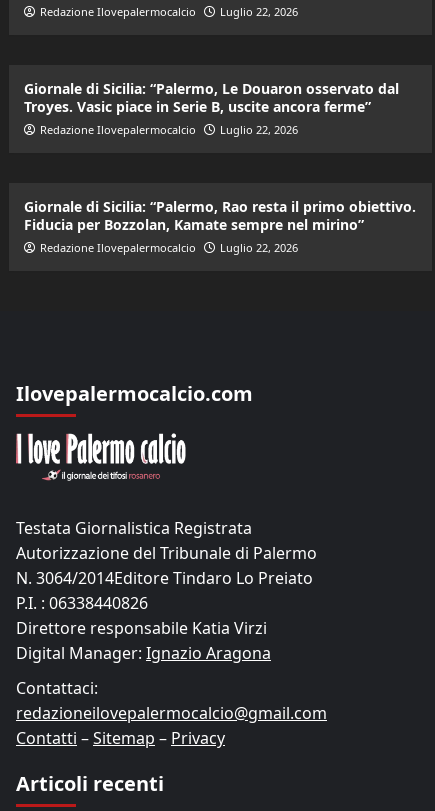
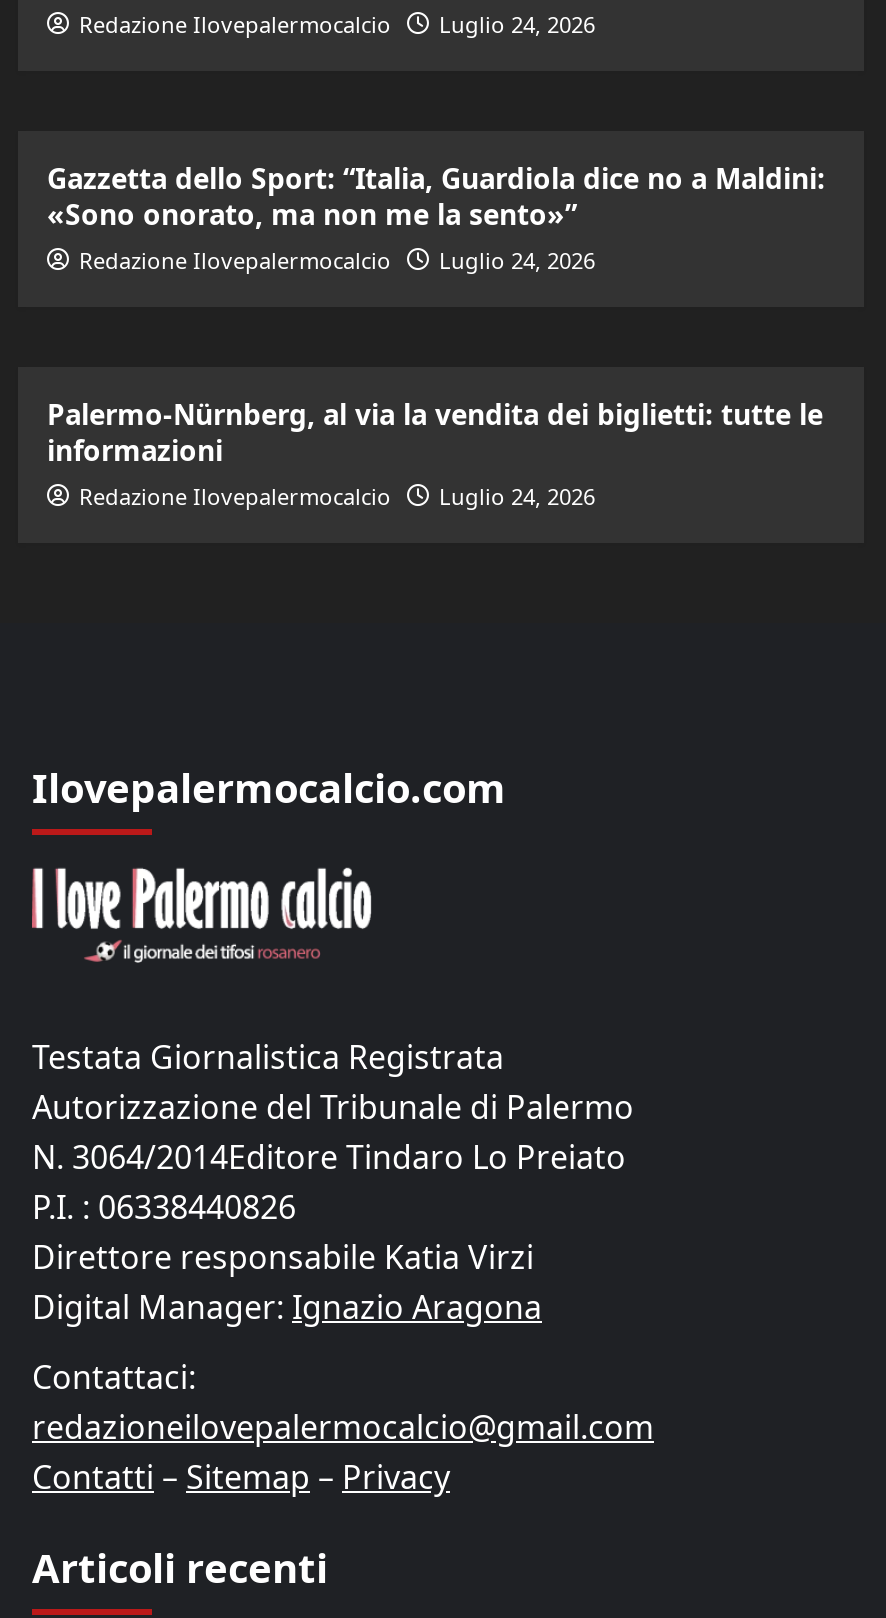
- Redazione Ilovepalermocalcio Luglio 22, 2026
+ Redazione Ilovepalermocalcio Luglio 24, 2026

- Giornale di Sicilia: “Palermo, Le Douaron osservato dal
- Troyes. Vasic piace in Serie B, uscite ancora ferme”
+ Gazzetta dello Sport: “Italia, Guardiola dice no a Maldini:
+ «Sono onorato, ma non me la sento»”

- Redazione Ilovepalermocalcio Luglio 22, 2026
+ Redazione Ilovepalermocalcio Luglio 24, 2026

- Giornale di Sicilia: “Palermo, Rao resta il primo obiettivo.
- Fiducia per Bozzolan, Kamate sempre nel mirino”
+ Palermo-Nürnberg, al via la vendita dei biglietti: tutte le
+ informazioni

- Redazione Ilovepalermocalcio Luglio 22, 2026
+ Redazione Ilovepalermocalcio Luglio 24, 2026
